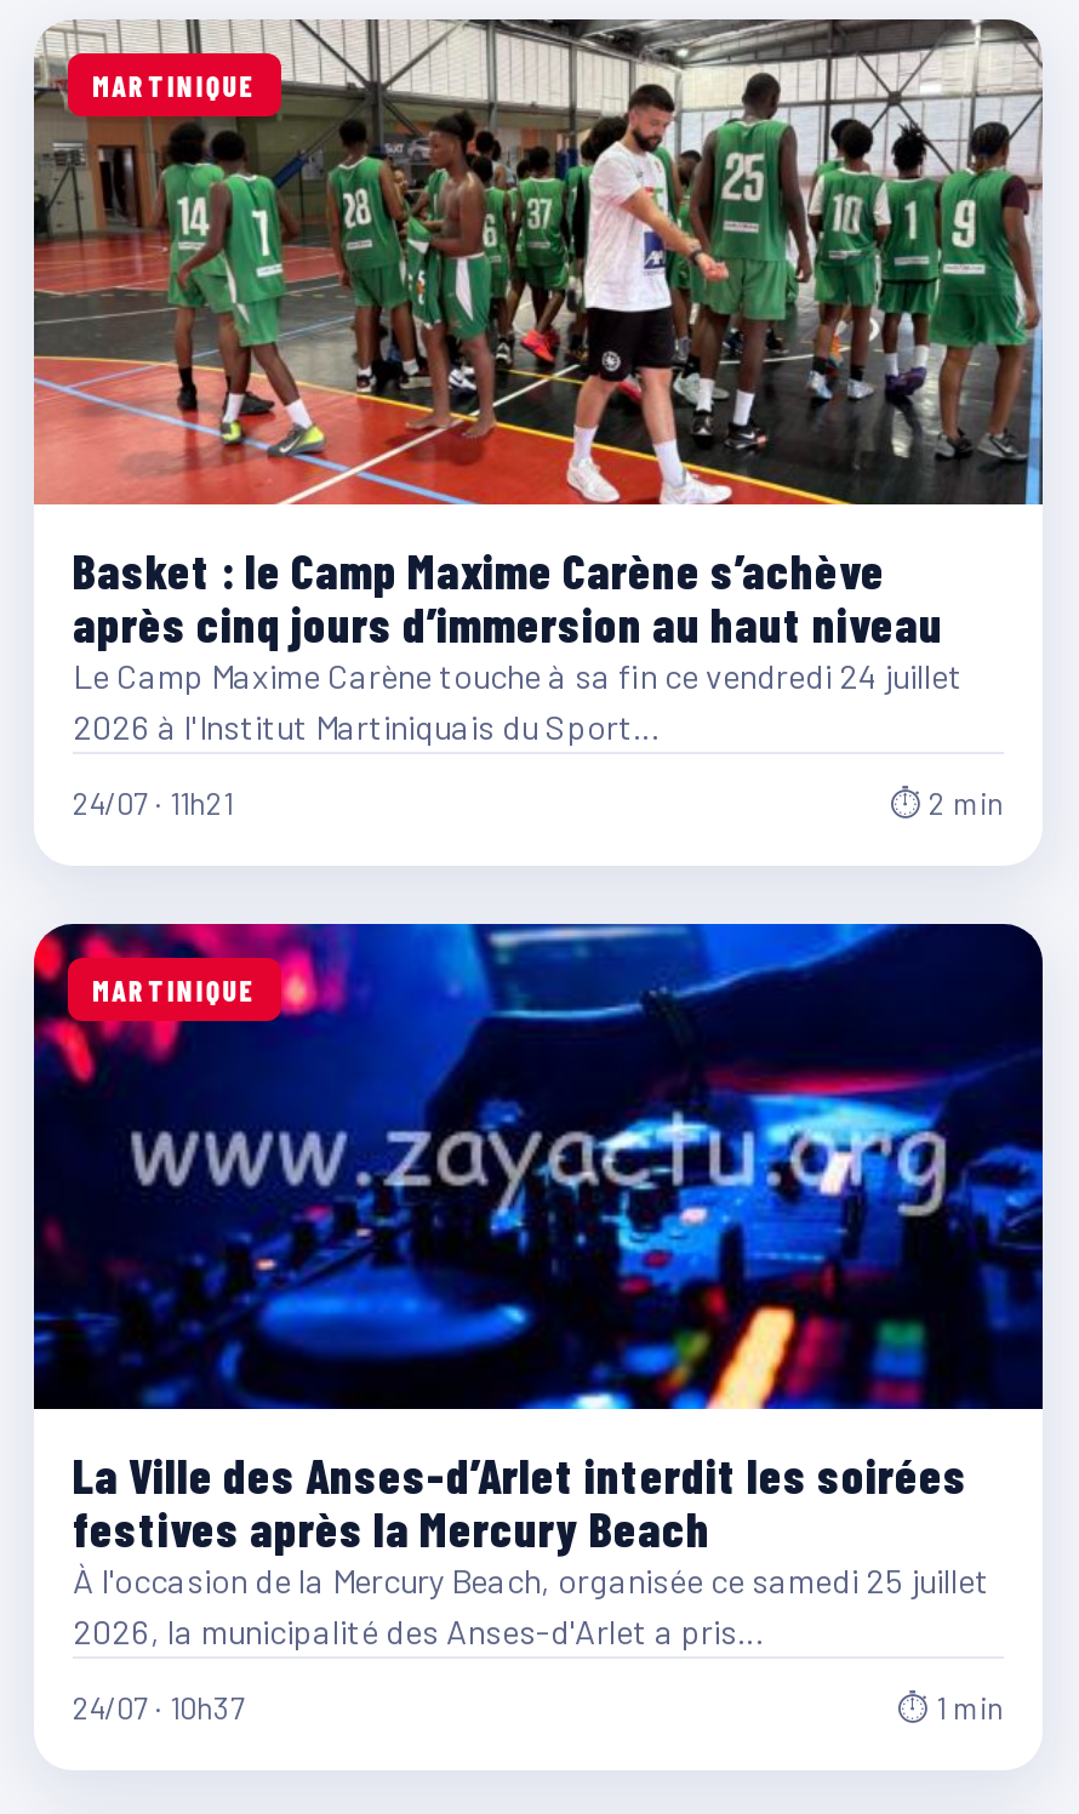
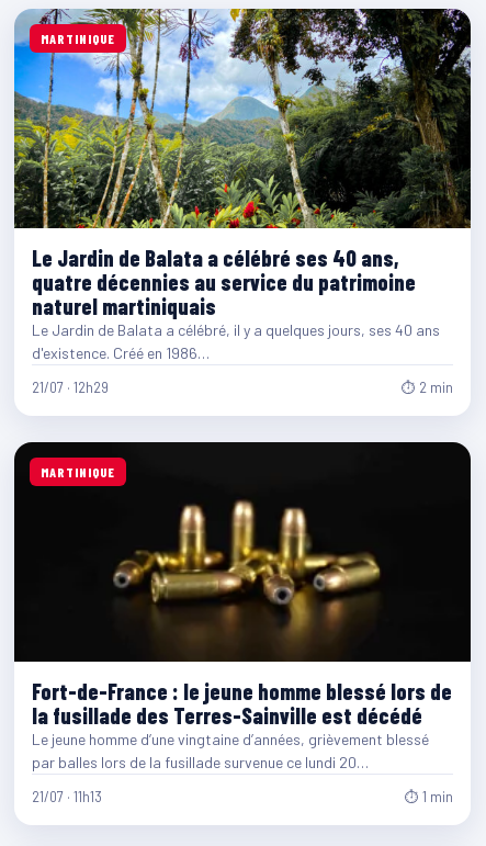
- [image]
- Basket : le Camp Maxime Carène s’achève
- après cinq jours d’immersion au haut niveau
- Le Camp Maxime Carène touche à sa fin ce vendredi 24 juillet
- 2026 à l'Institut Martiniquais du Sport…
+ [image]
+ Le Jardin de Balata a célébré ses 40 ans,
+ quatre décennies au service du patrimoine
+ naturel martiniquais
+ Le Jardin de Balata a célébré, il y a quelques jours, ses 40 ans
+ d'existence. Créé en 1986…

- 24/07 · 11h21
+ 21/07 · 12h29

- [image]
- La Ville des Anses-d’Arlet interdit les soirées
- festives après la Mercury Beach
- À l'occasion de la Mercury Beach, organisée ce samedi 25 juillet
- 2026, la municipalité des Anses-d'Arlet a pris…
+ [image]
+ Fort-de-France : le jeune homme blessé lors de
+ la fusillade des Terres-Sainville est décédé
+ Le jeune homme d’une vingtaine d’années, grièvement blessé
+ par balles lors de la fusillade survenue ce lundi 20…

- 24/07 · 10h37
+ 21/07 · 11h13
